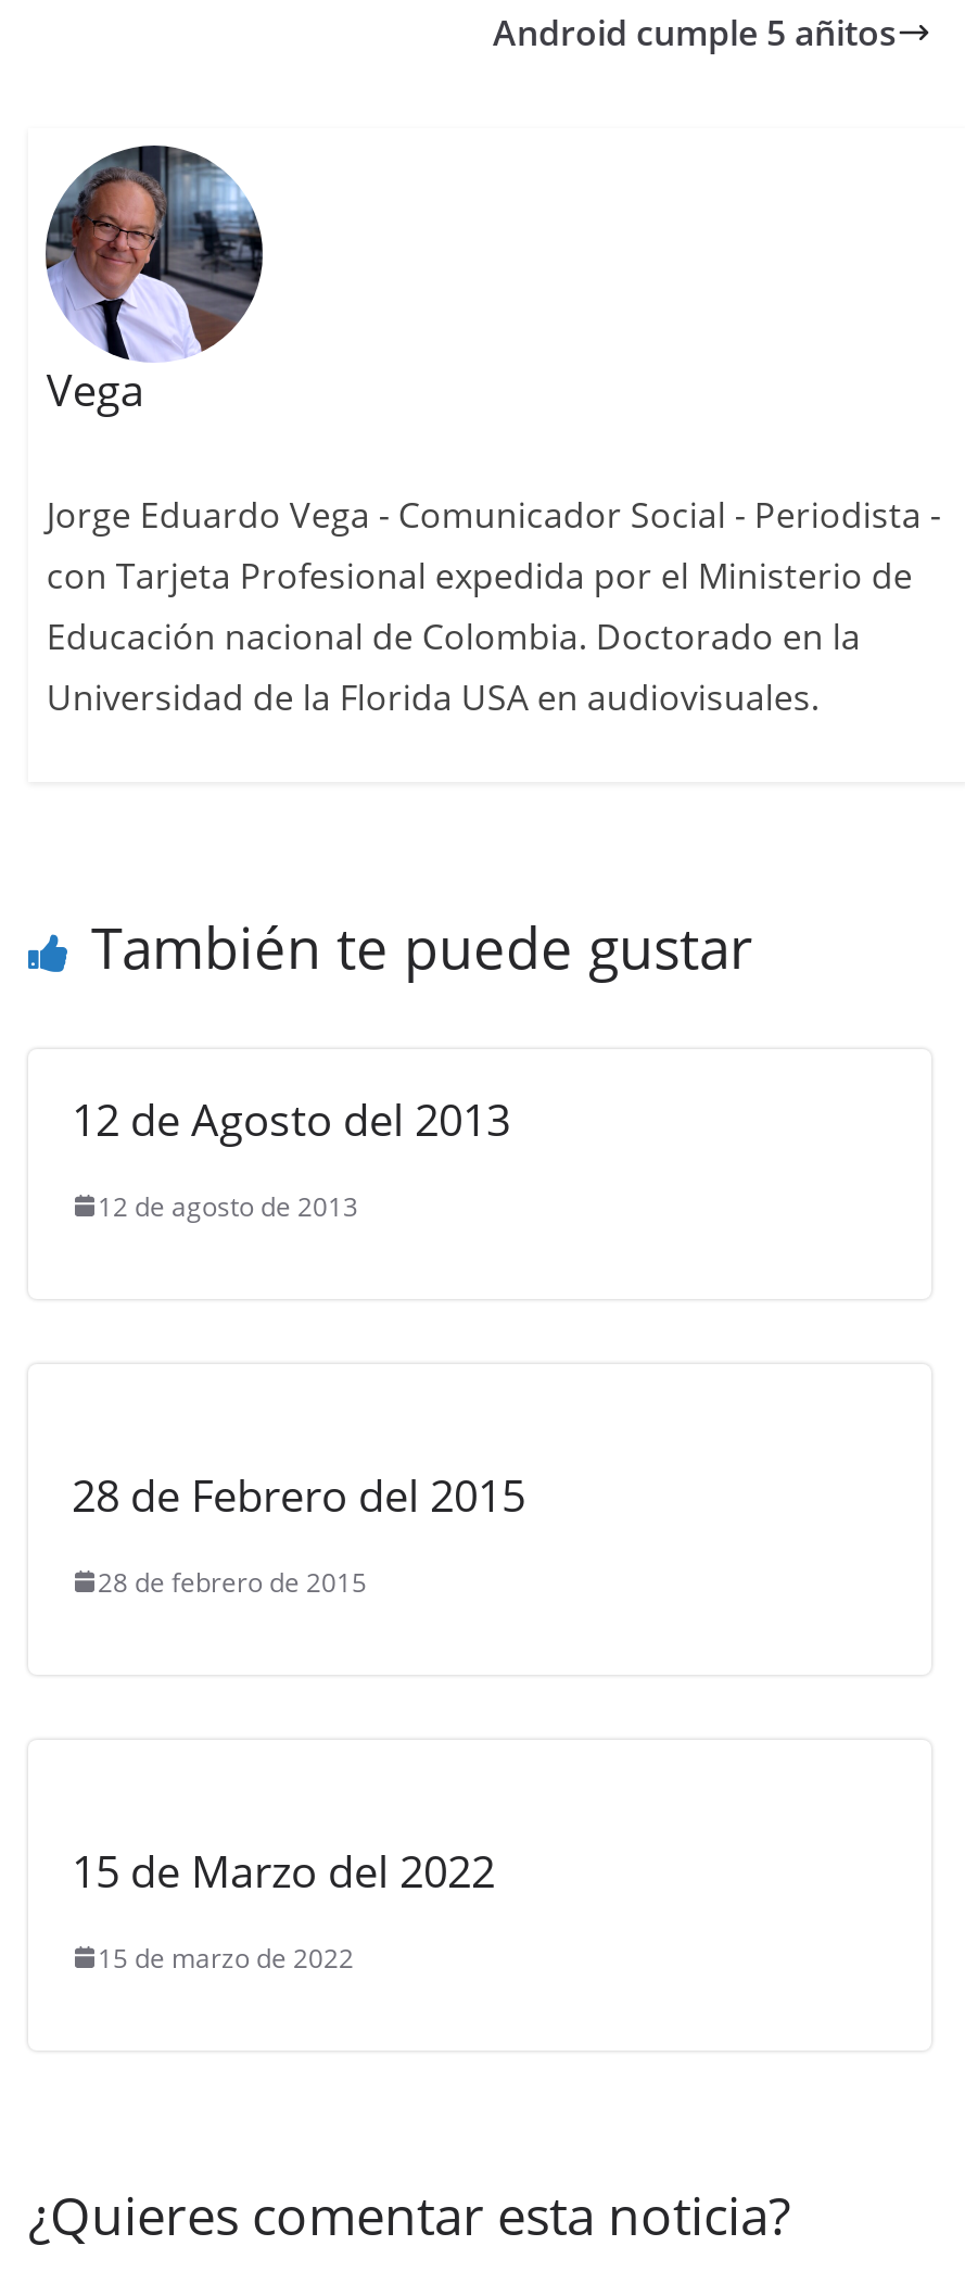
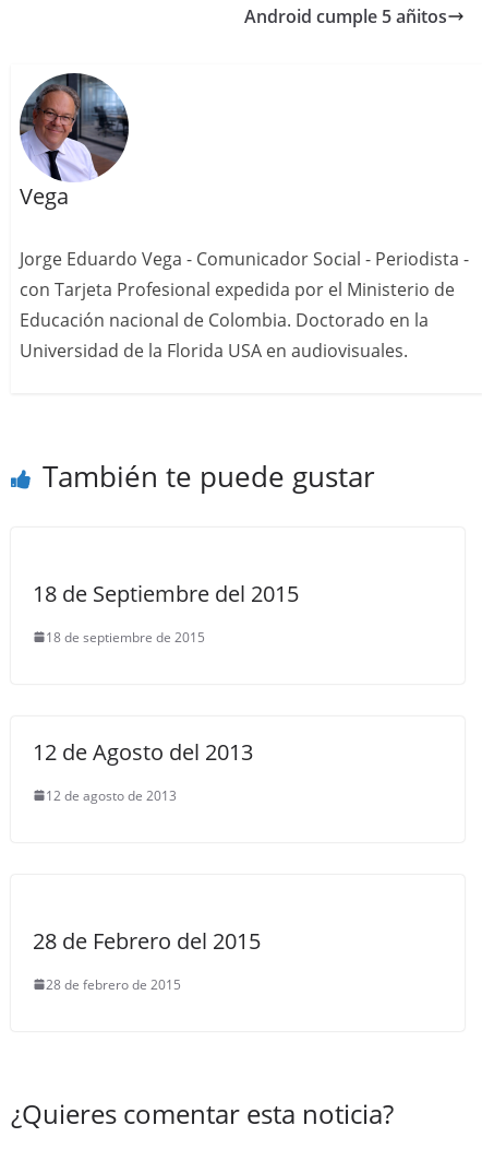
+ 18 de Septiembre del 2015
+ 18 de septiembre de 2015

moved down: 12 de Agosto del 2013 | 12 de agosto de 2013 | 28 de Febrero del 2015 | 28 de febrero de 2015

- 15 de Marzo del 2022
- 15 de marzo de 2022
